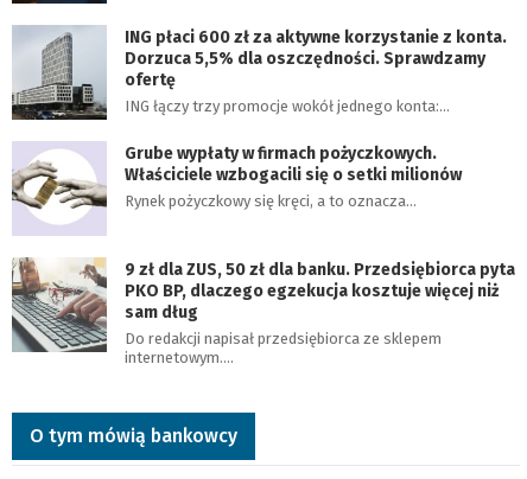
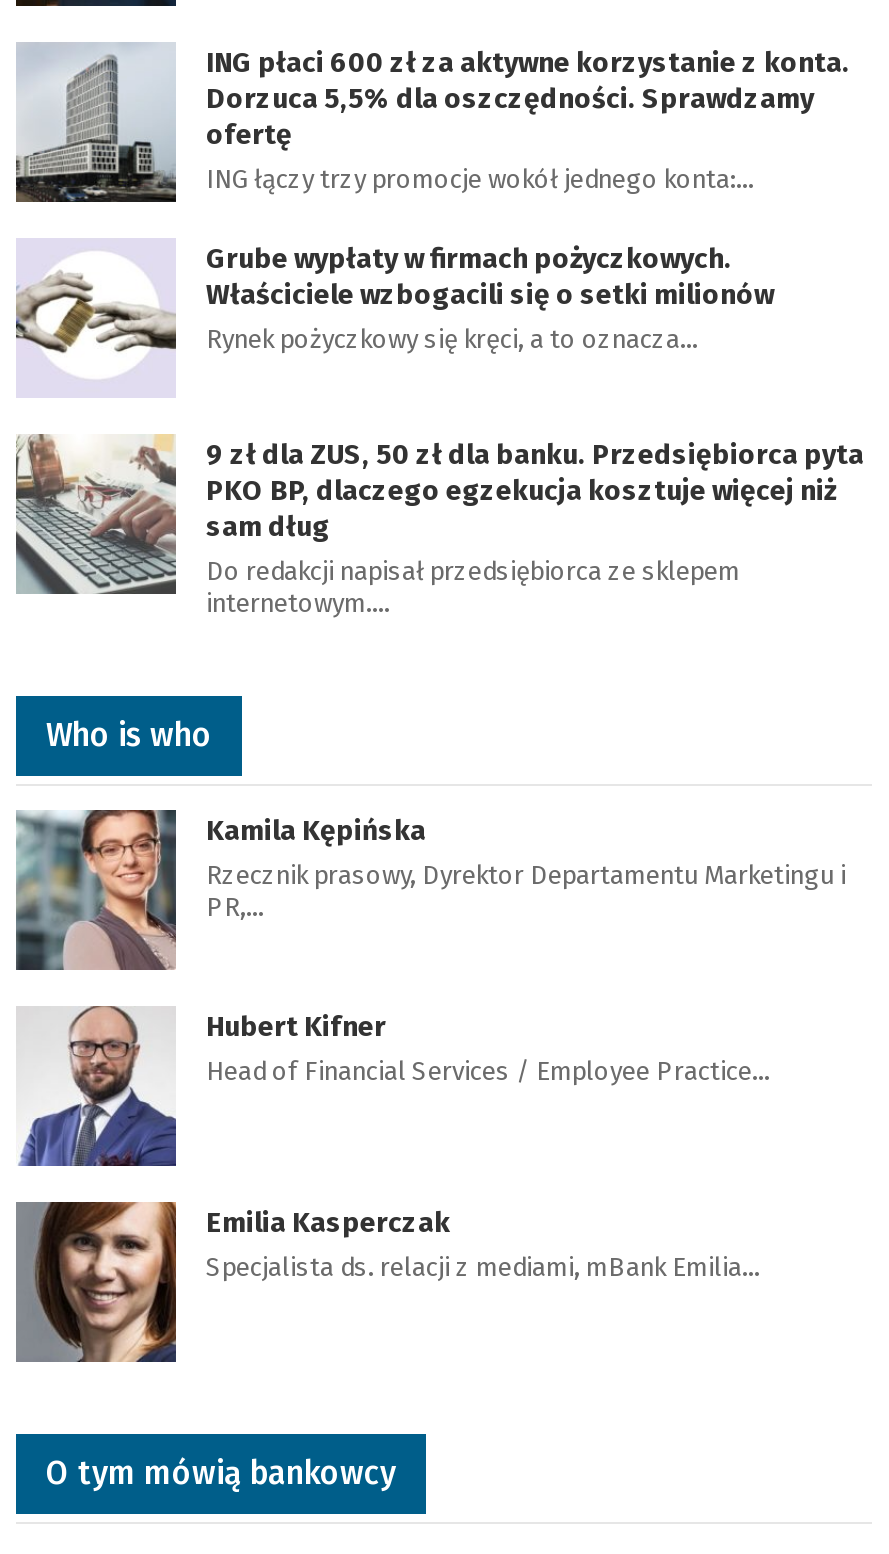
+ [image]
+ Who is who
+ Kamila Kępińska
+ Rzecznik prasowy, Dyrektor Departamentu Marketingu i
+ PR,…

+ [image]
+ Emilia Kasperczak
+ Specjalista ds. relacji z mediami, mBank Emilia…

+ [image]
+ Hubert Kifner
+ Head of Financial Services / Employee Practice…
